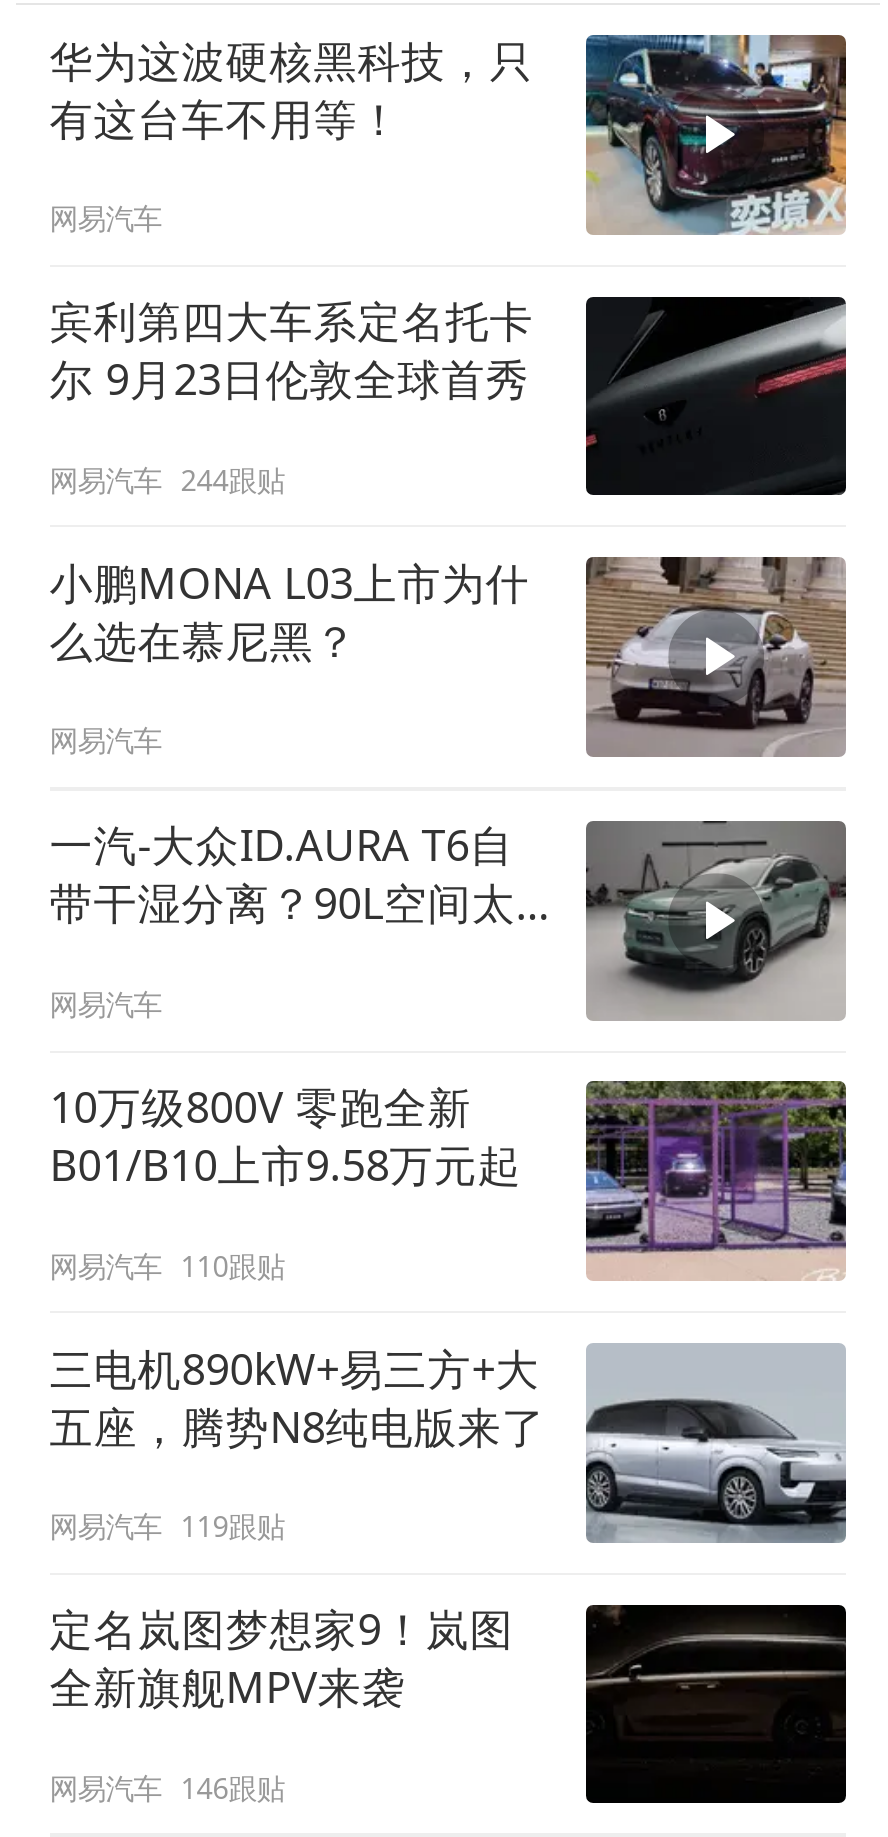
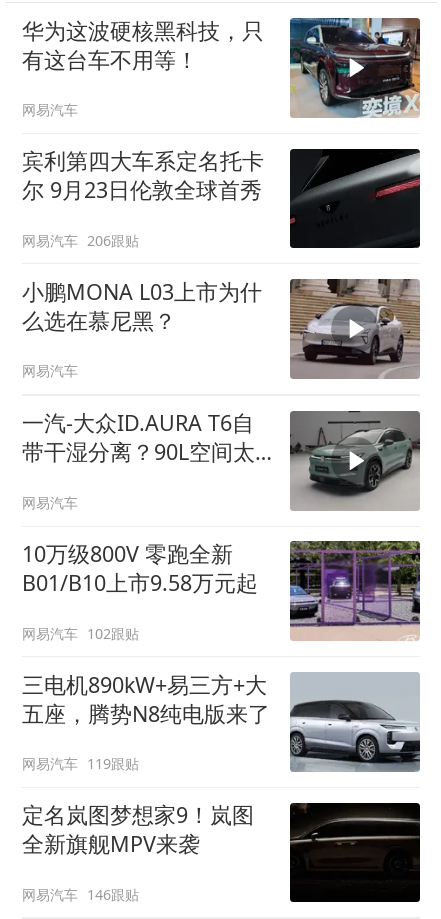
- 网易汽车 244跟贴
+ 网易汽车 206跟贴

- 网易汽车 110跟贴
+ 网易汽车 102跟贴
